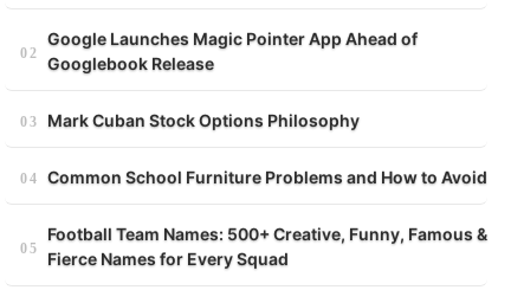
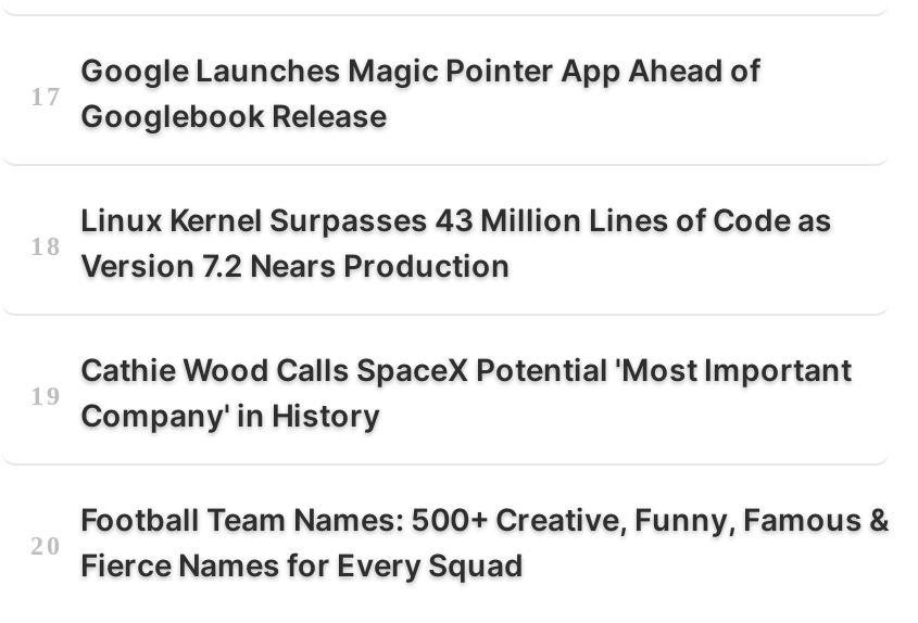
- Mark Cuban Stock Options Philosophy
+ Linux Kernel Surpasses 43 Million Lines of Code as
+ Version 7.2 Nears Production

- Common School Furniture Problems and How to Avoid
+ Cathie Wood Calls SpaceX Potential 'Most Important
+ Company' in History
